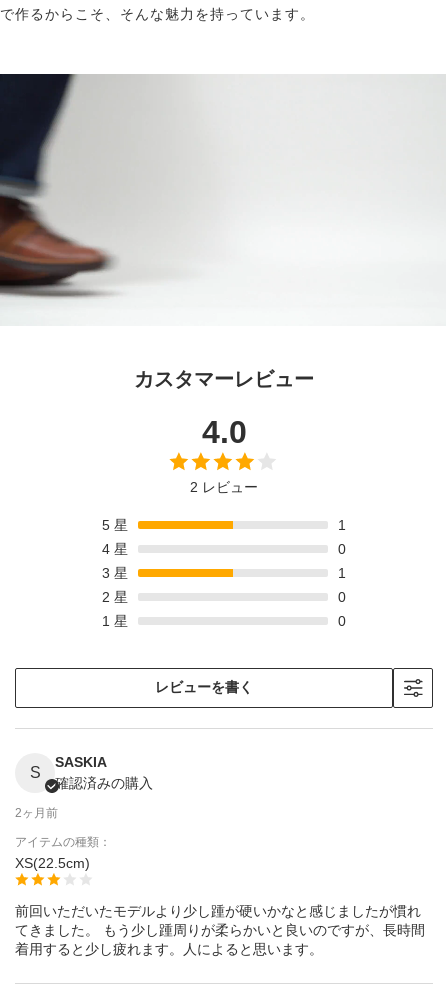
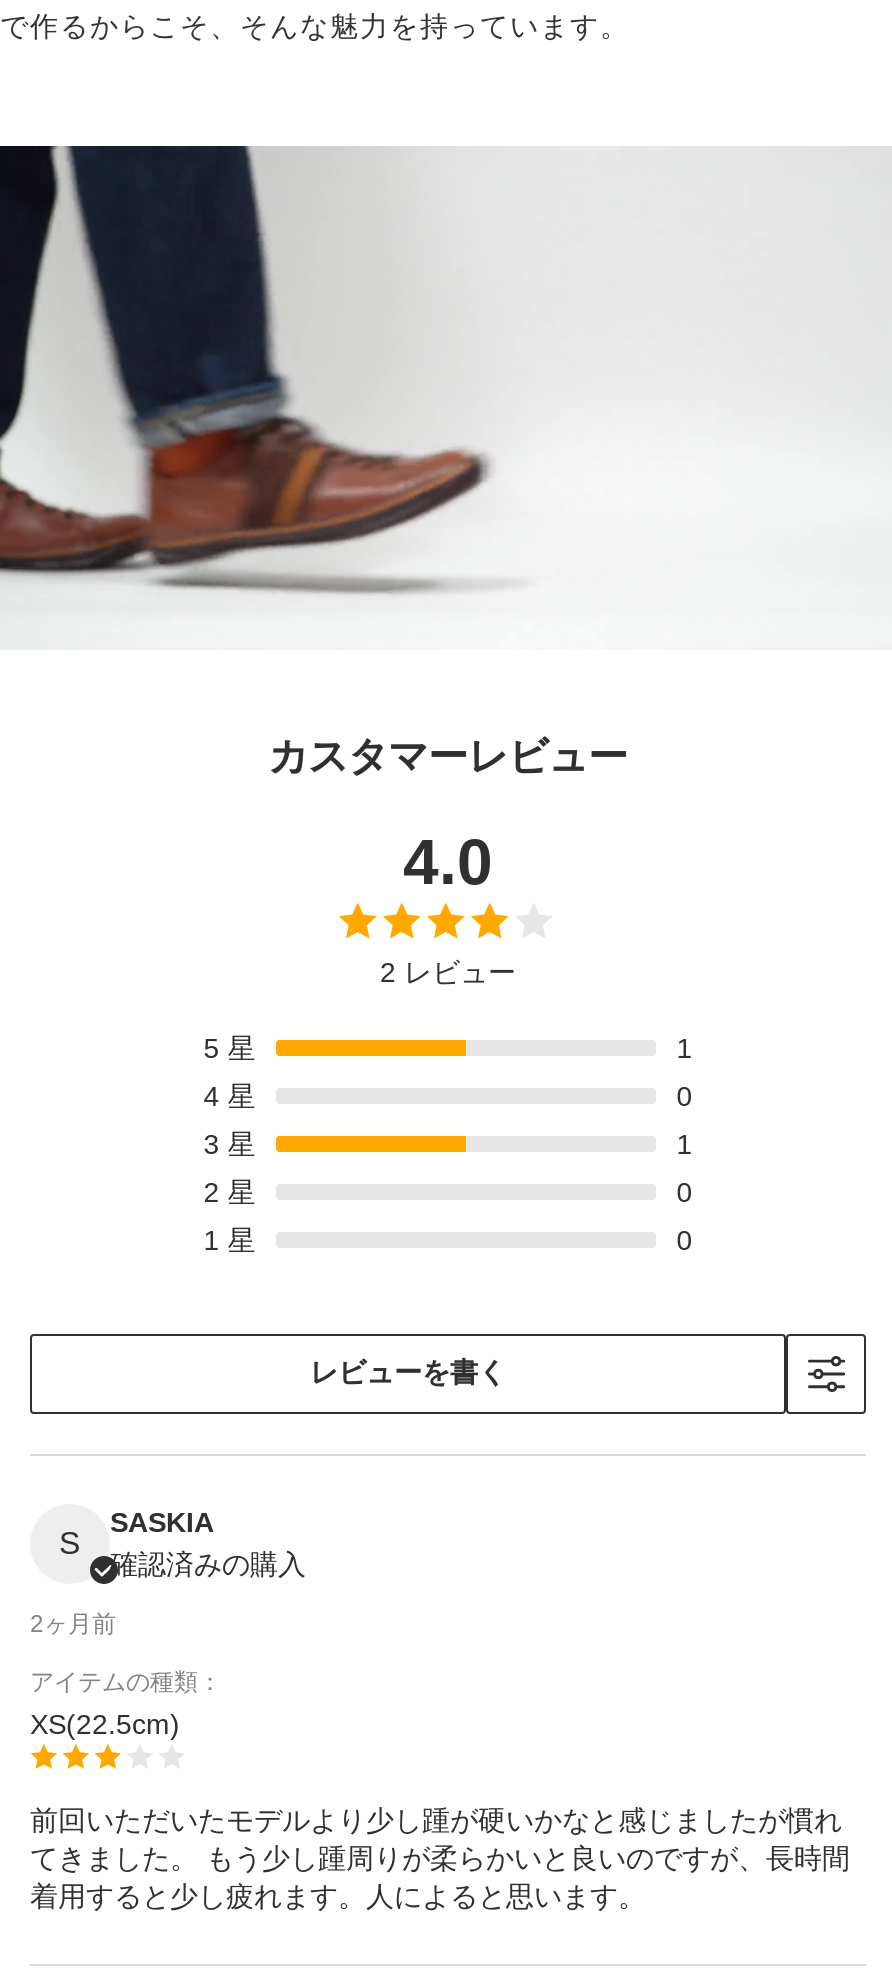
- [image]
+ [image]
